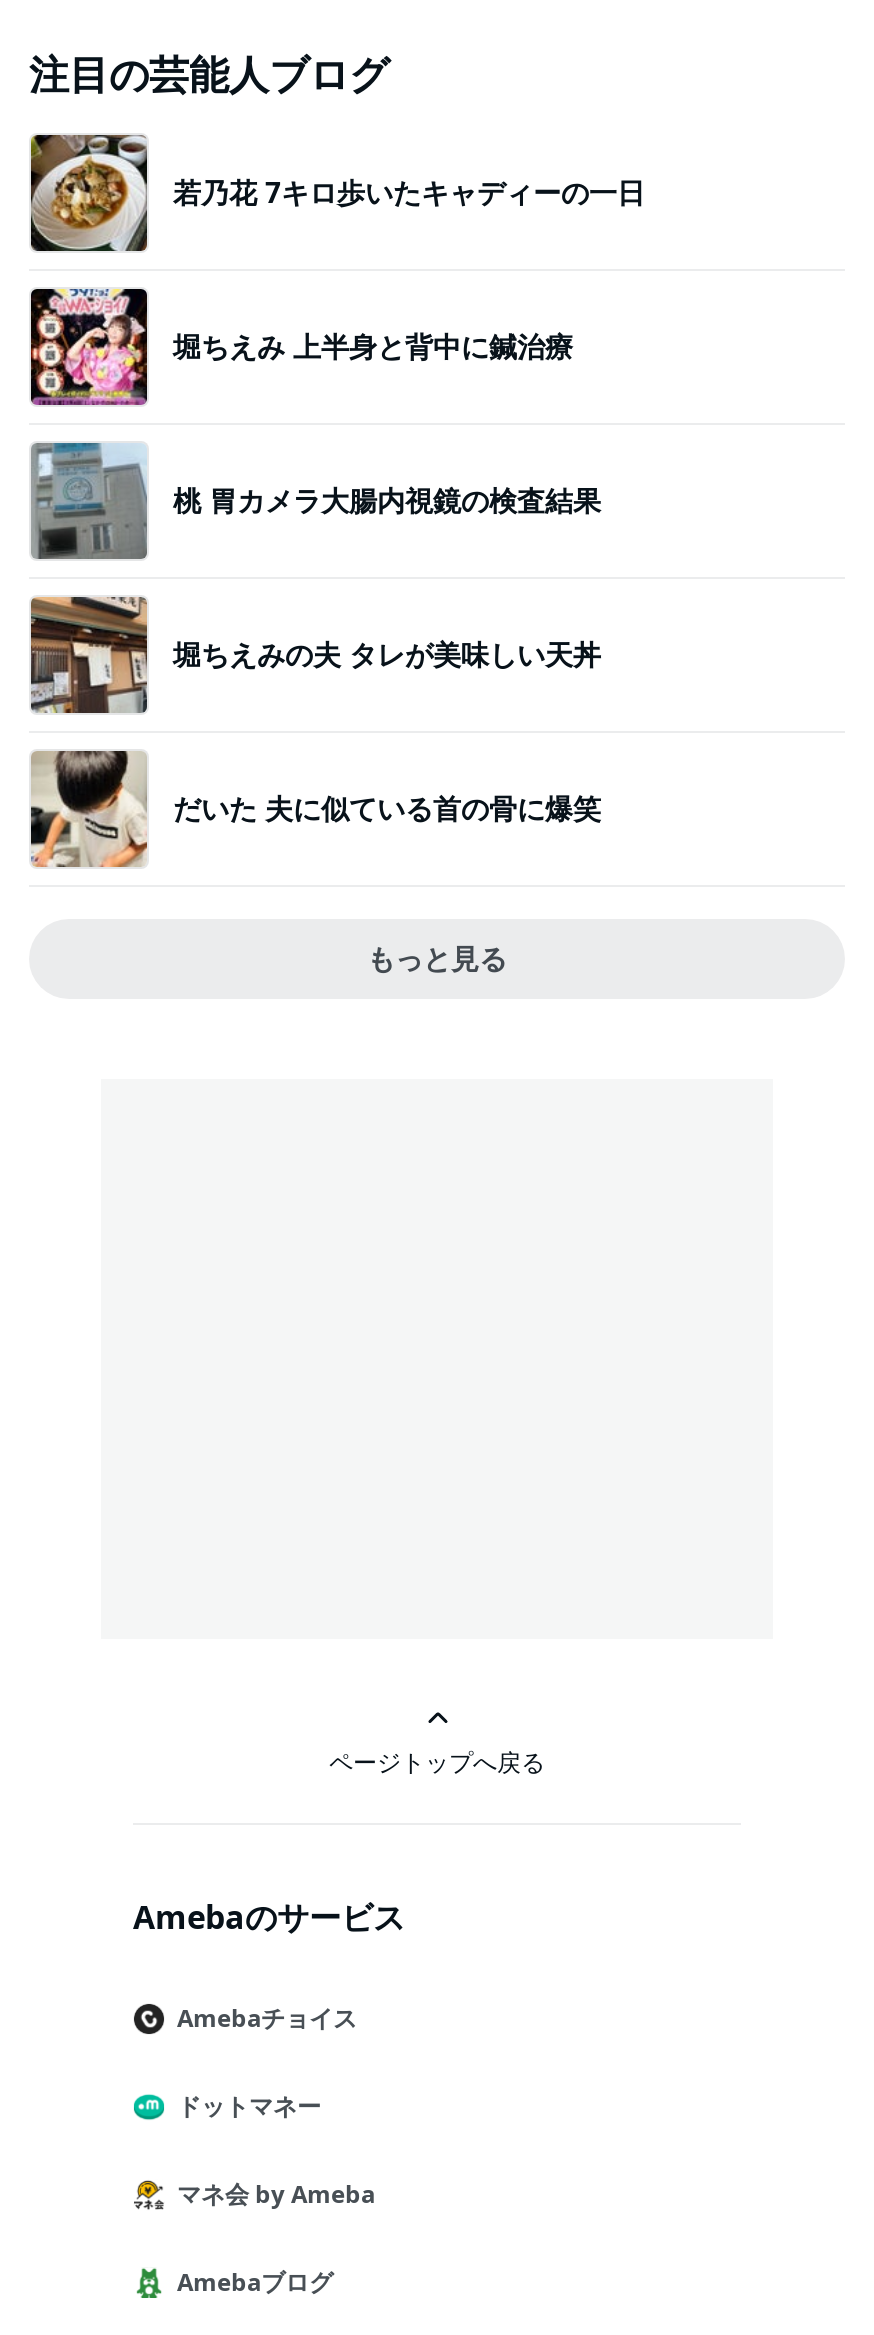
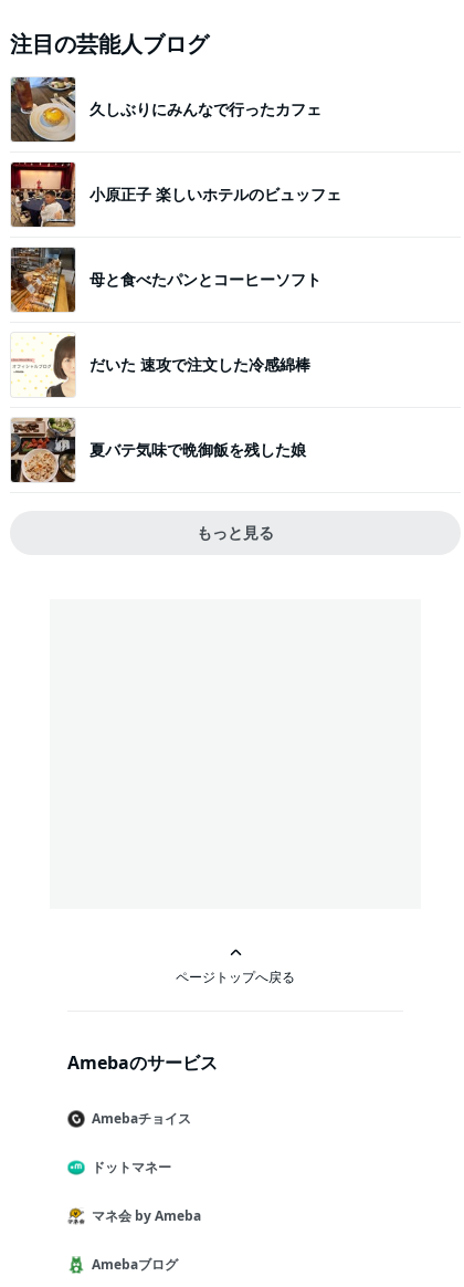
- [image]
- 若乃花 7キロ歩いたキャディーの一日
+ [image]
+ 久しぶりにみんなで行ったカフェ

- [image]
- 堀ちえみ 上半身と背中に鍼治療
+ [image]
+ 小原正子 楽しいホテルのビュッフェ

- [image]
- 桃 胃カメラ大腸内視鏡の検査結果
+ [image]
+ 母と食べたパンとコーヒーソフト

- [image]
- 堀ちえみの夫 タレが美味しい天丼
+ [image]
+ だいた 速攻で注文した冷感綿棒

- [image]
- だいた 夫に似ている首の骨に爆笑
+ [image]
+ 夏バテ気味で晩御飯を残した娘
